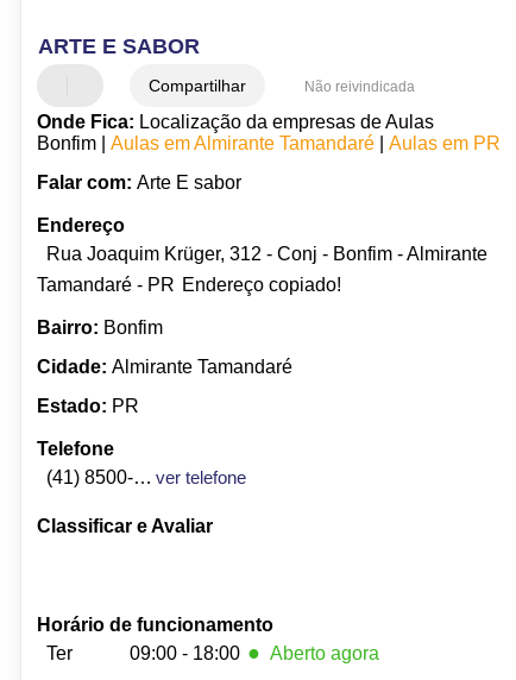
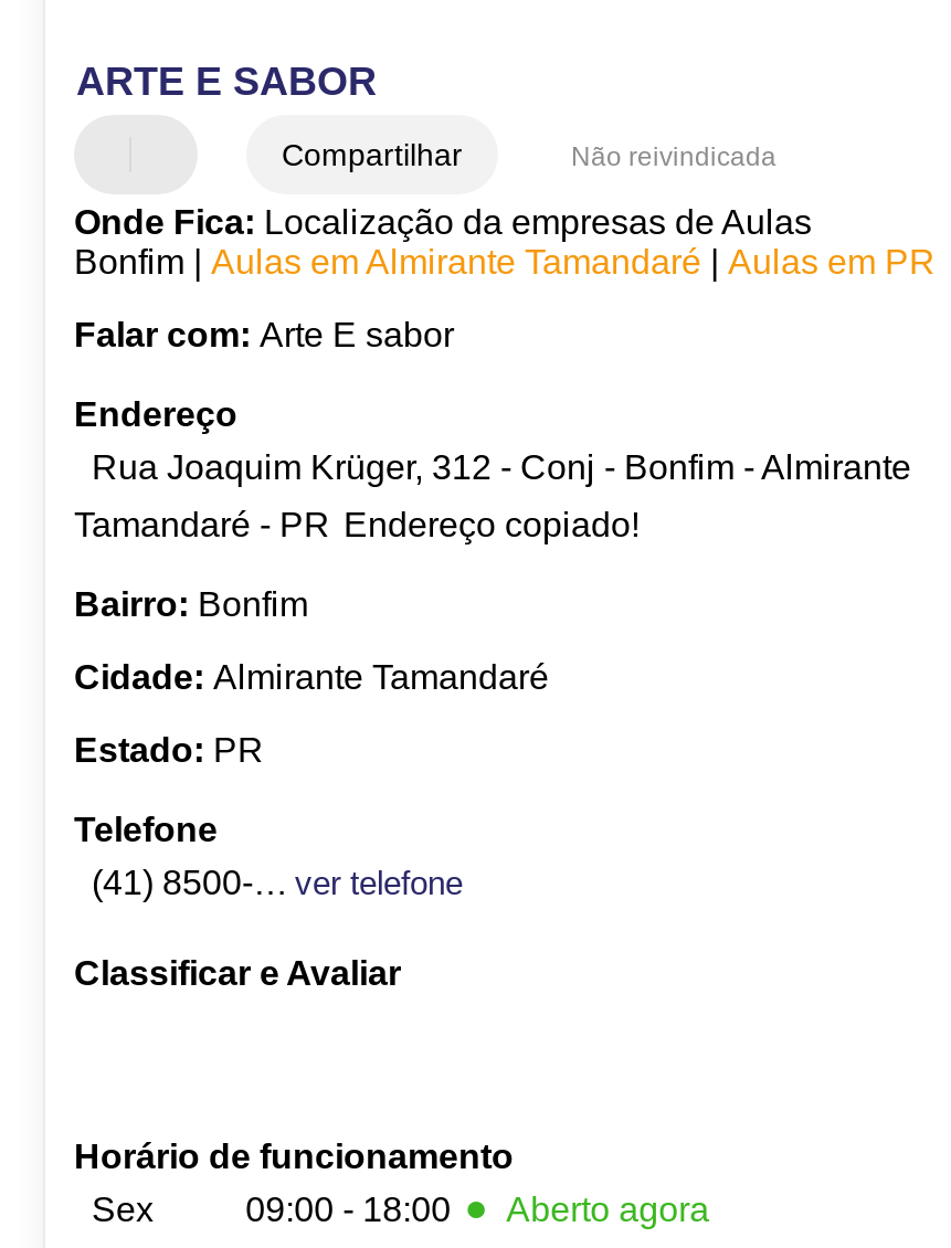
- Ter
+ Sex
